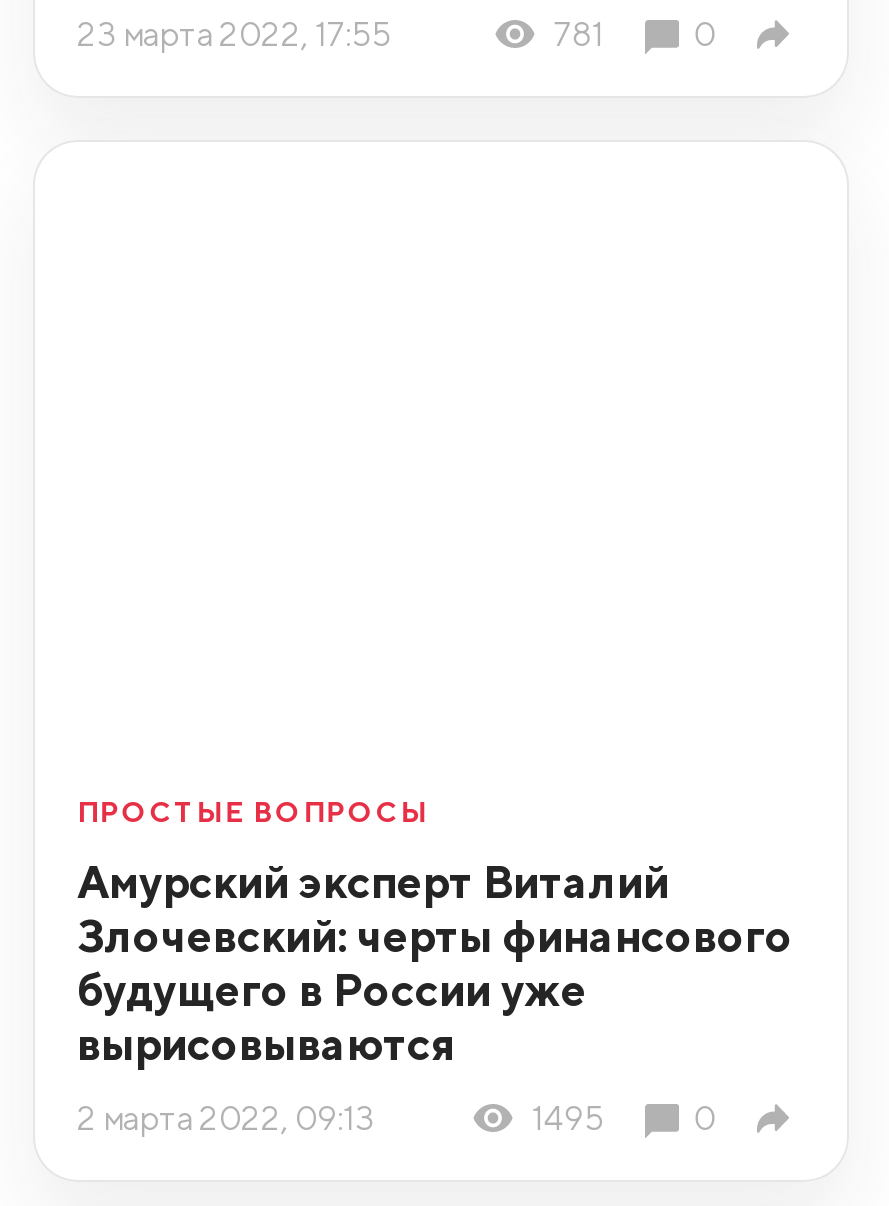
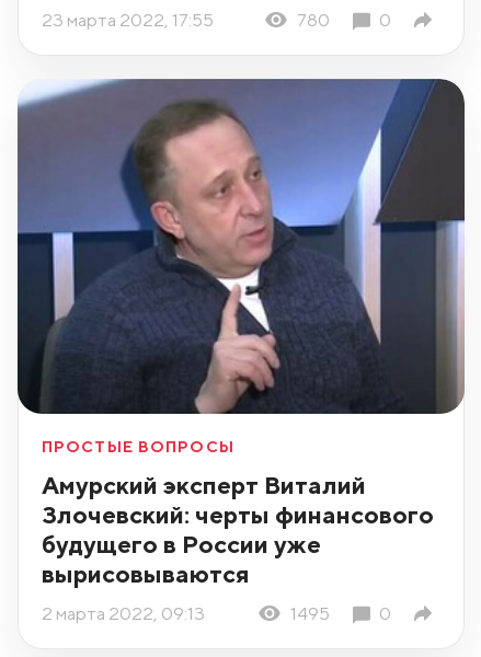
- 781
+ 780

+ [image]
